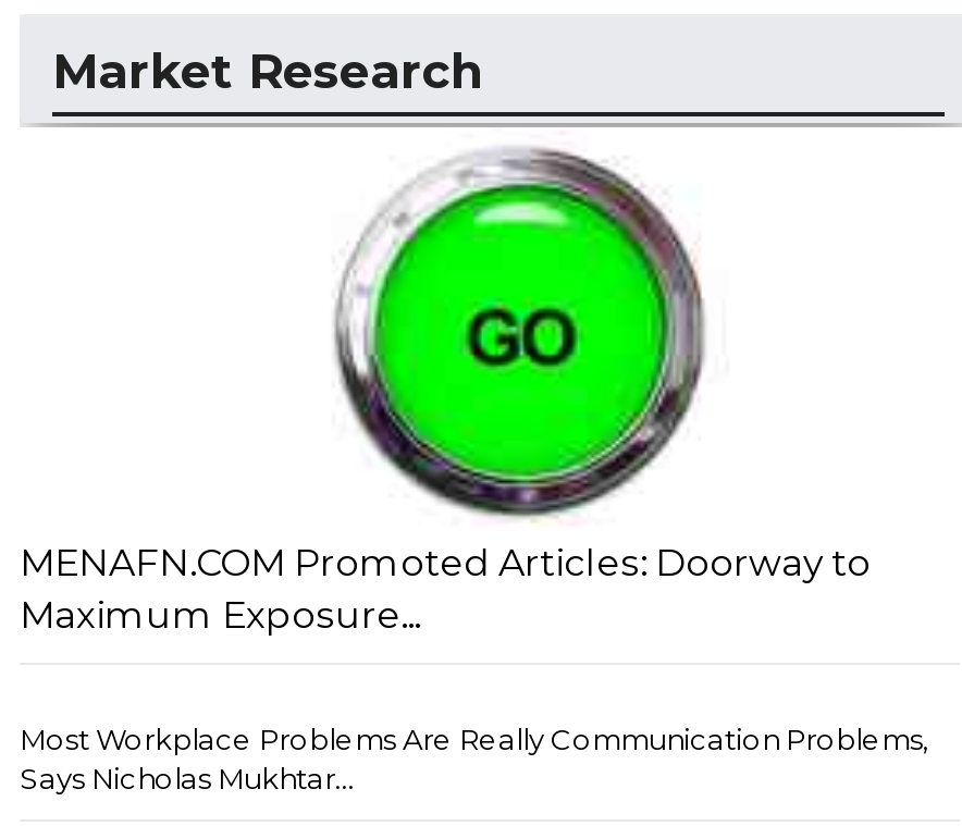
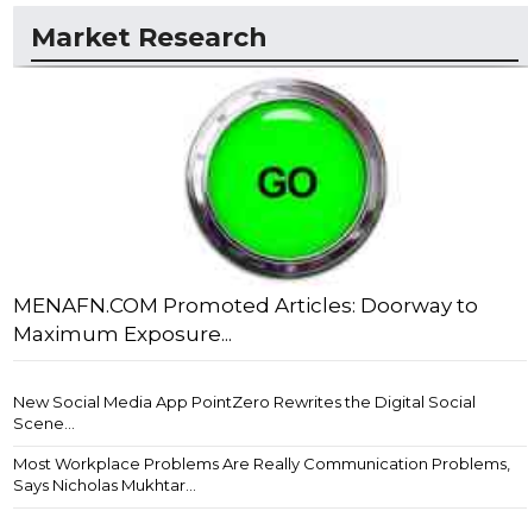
+ New Social Media App PointZero Rewrites the Digital Social
+ Scene...
